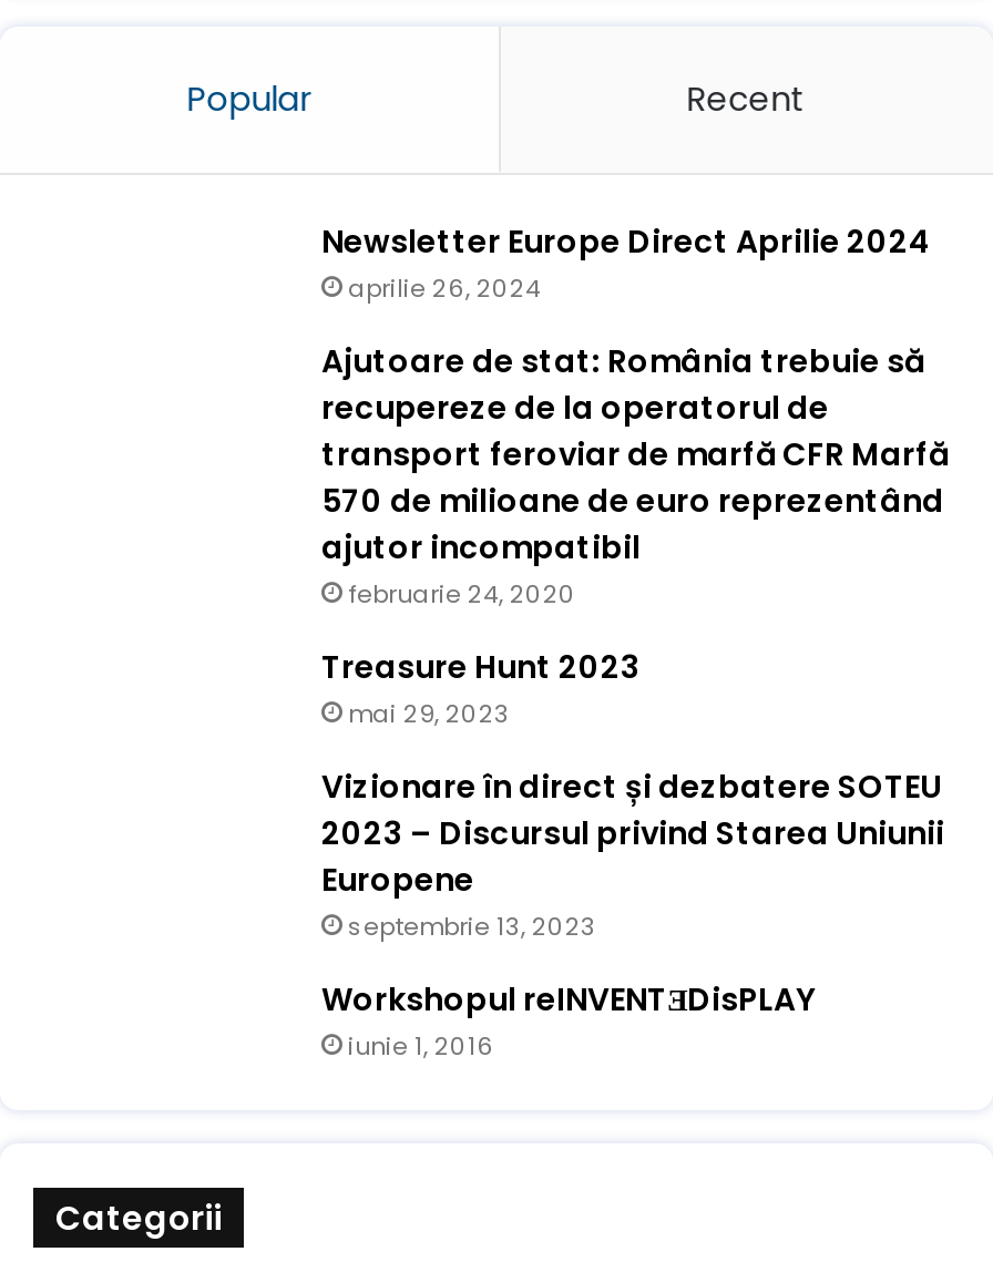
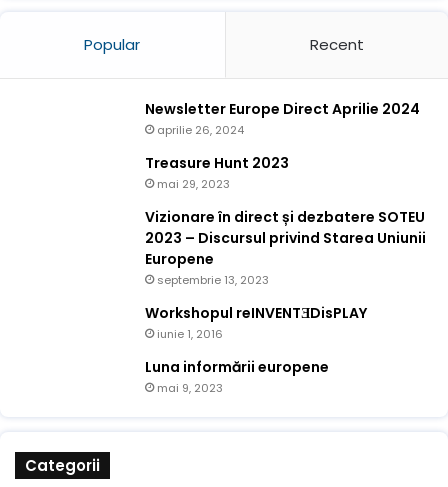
- Ajutoare de stat: România trebuie să
- recupereze de la operatorul de
- transport feroviar de marfă CFR Marfă
- 570 de milioane de euro reprezentând
- ajutor incompatibil
- februarie 24, 2020

moved up: Treasure Hunt 2023 | mai 29, 2023 | Vizionare în direct și dezbatere SOTEU | 2023 – Discursul privind Starea Uniunii | Europene | septembrie 13, 2023 | Workshopul reINVENTƎDisPLAY | iunie 1, 2016

+ Luna informării europene
+ mai 9, 2023
